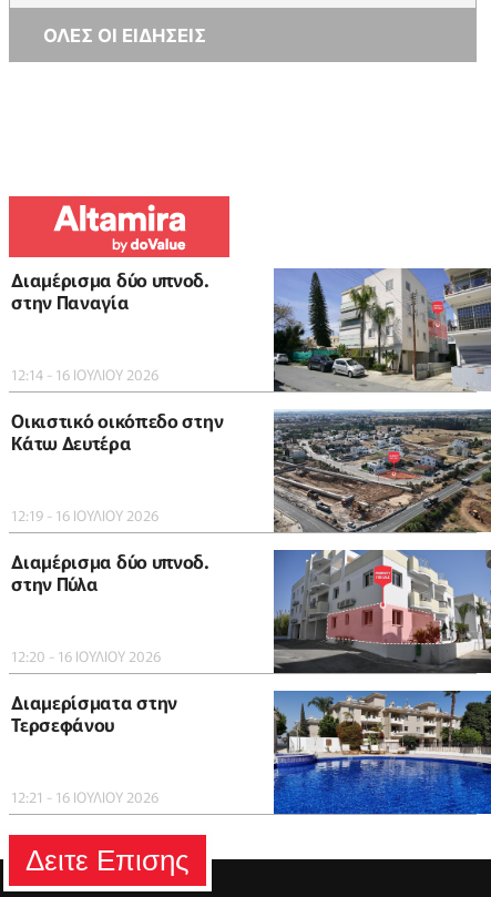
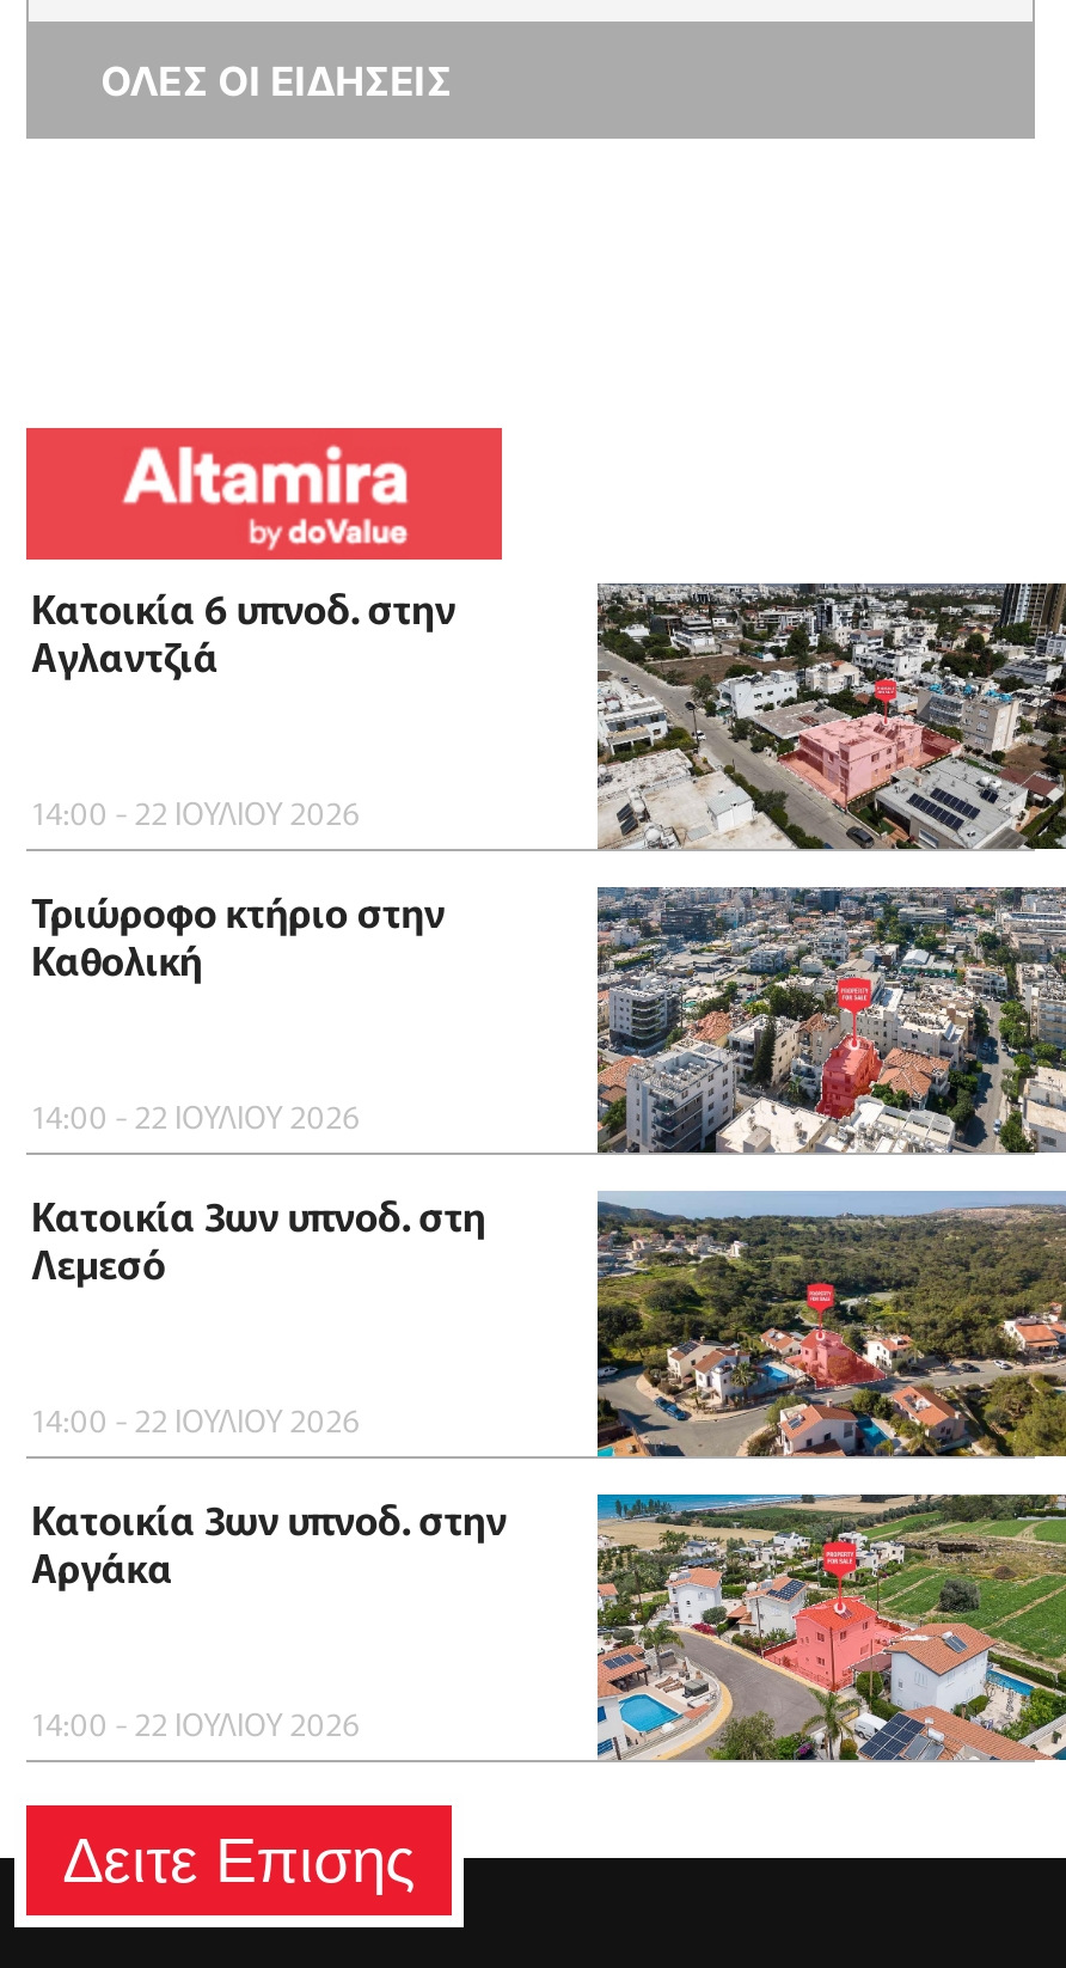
- Διαμέρισμα δύο υπνοδ.
- στην Παναγία
+ Κατοικία 6 υπνοδ. στην
+ Αγλαντζιά

- [image]
+ [image]

- 12:14 - 16 ΙΟΥΛΙΟΥ 2026
+ 14:00 - 22 ΙΟΥΛΙΟΥ 2026

- Οικιστικό οικόπεδο στην
- Κάτω Δευτέρα
+ Τριώροφο κτήριο στην
+ Καθολική

- [image]
+ [image]

- 12:19 - 16 ΙΟΥΛΙΟΥ 2026
+ 14:00 - 22 ΙΟΥΛΙΟΥ 2026

- Διαμέρισμα δύο υπνοδ.
- στην Πύλα
+ Κατοικία 3ων υπνοδ. στη
+ Λεμεσό

- [image]
+ [image]

- 12:20 - 16 ΙΟΥΛΙΟΥ 2026
+ 14:00 - 22 ΙΟΥΛΙΟΥ 2026

- Διαμερίσματα στην
- Τερσεφάνου
+ Κατοικία 3ων υπνοδ. στην
+ Αργάκα

- [image]
+ [image]

- 12:21 - 16 ΙΟΥΛΙΟΥ 2026
+ 14:00 - 22 ΙΟΥΛΙΟΥ 2026
